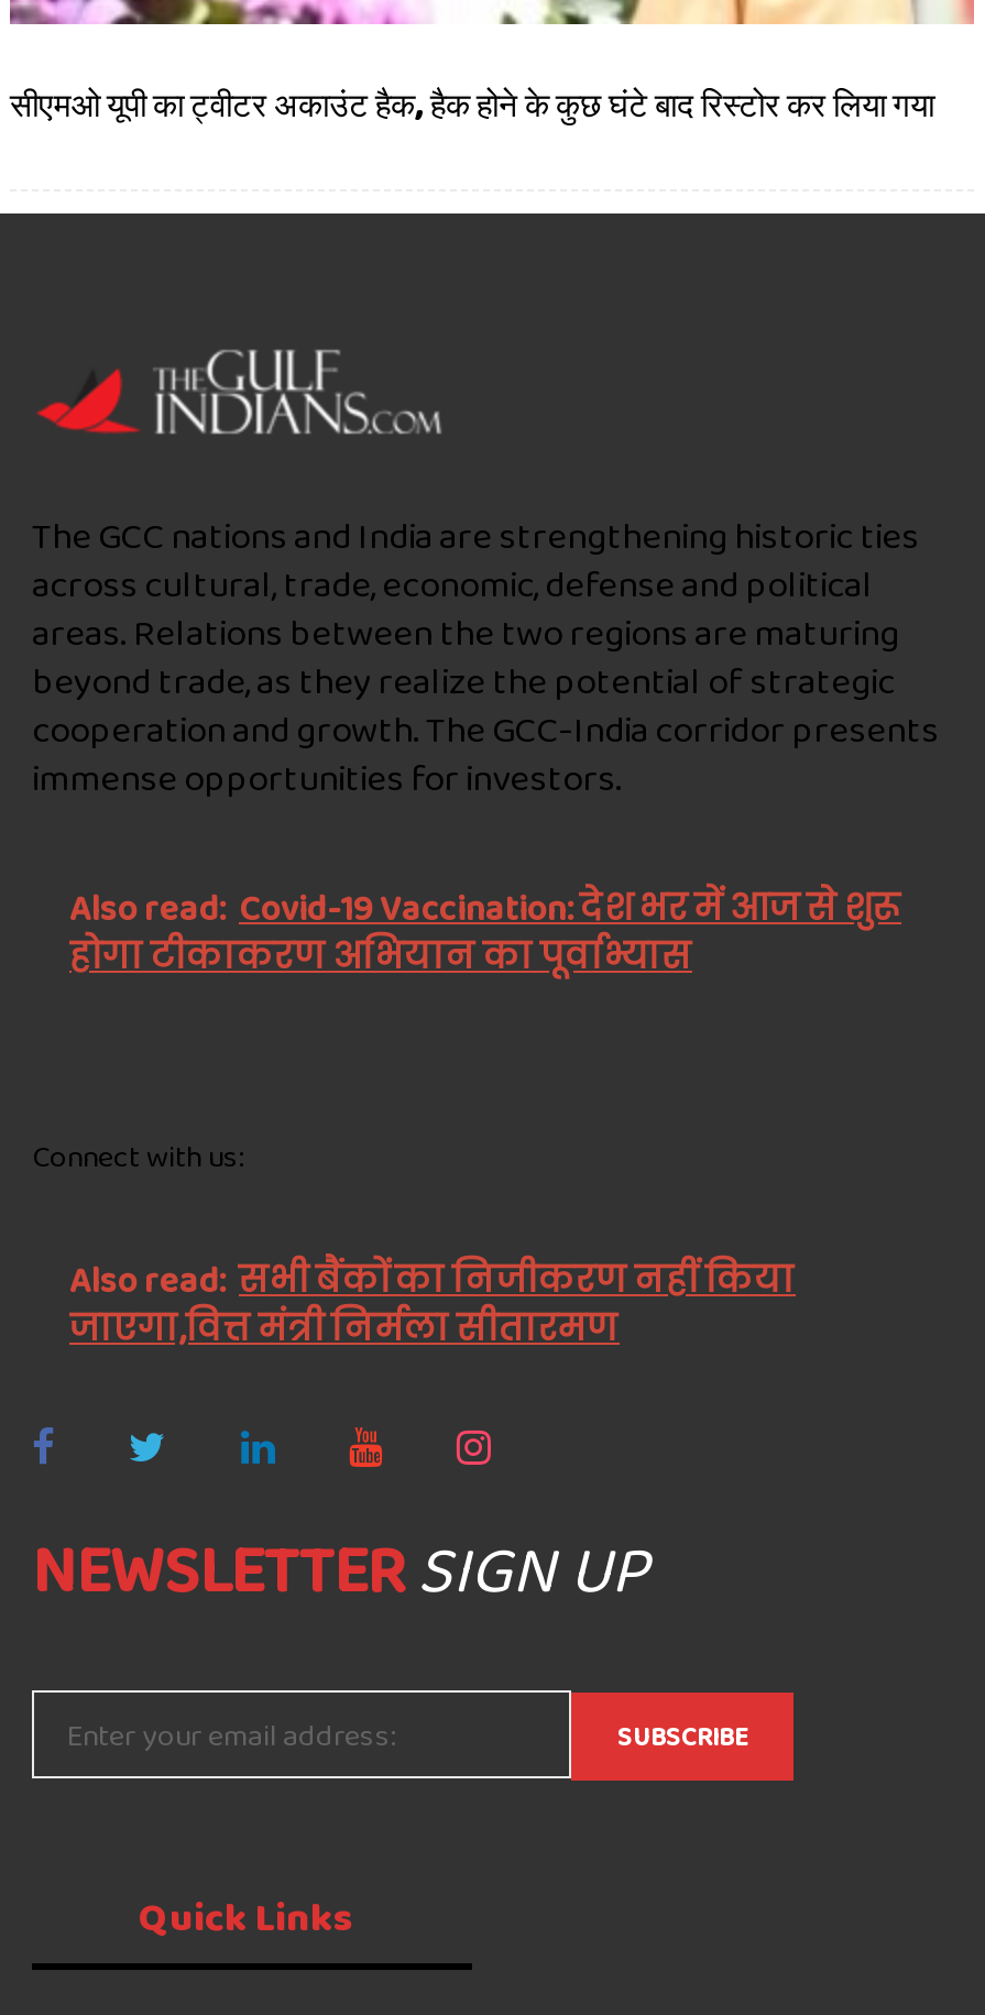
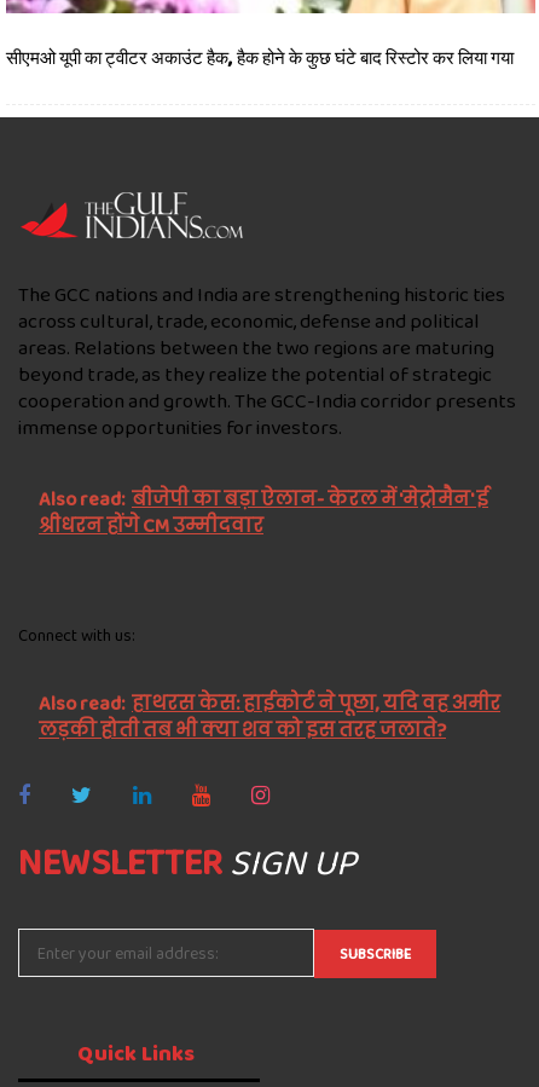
- Also read: Covid-19 Vaccination: देश भर में आज से शुरू
- होगा टीकाकरण अभियान का पूर्वाभ्यास
+ Also read: बीजेपी का बड़ा ऐलान- केरल में 'मेट्रोमैन' ई
+ श्रीधरन होंगे CM उम्मीदवार

- Also read: सभी बैंकों का निजीकरण नहीं किया
- जाएगा,वित्त मंत्री निर्मला सीतारमण
+ Also read: हाथरस केस: हाईकोर्ट ने पूछा, यदि वह अमीर
+ लड़की होती तब भी क्या शव को इस तरह जलाते?
